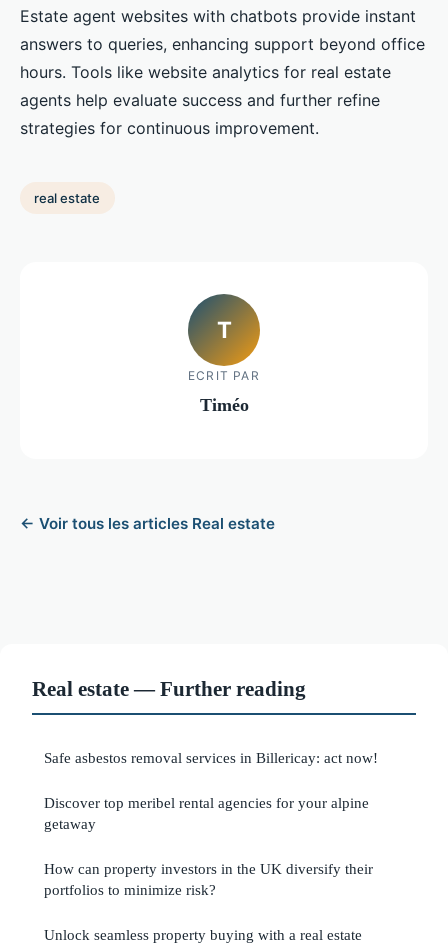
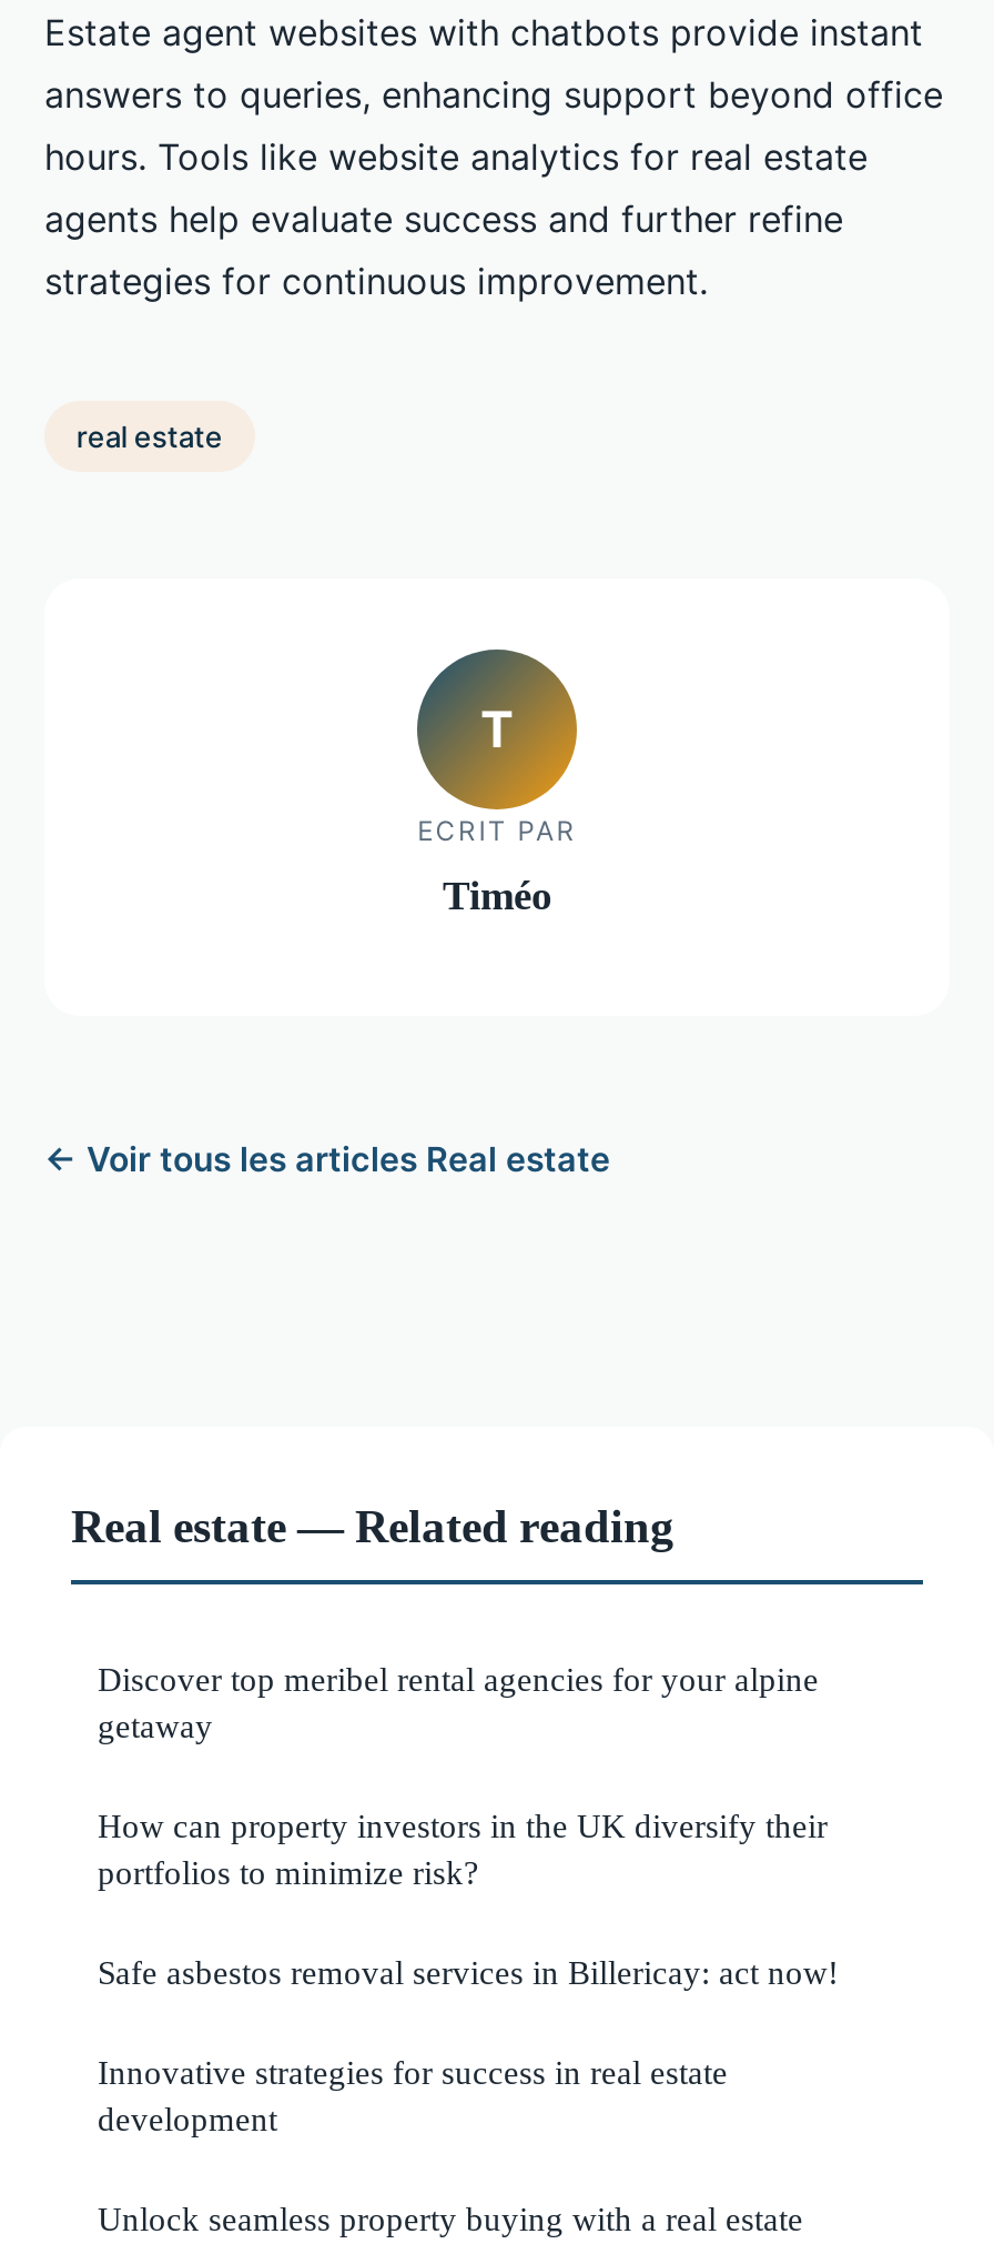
- Real estate — Further reading
+ Real estate — Related reading

moved down: Safe asbestos removal services in Billericay: act now!

moved up: Discover top meribel rental agencies for your alpine | getaway | How can property investors in the UK diversify their | portfolios to minimize risk?

+ Innovative strategies for success in real estate
+ development
